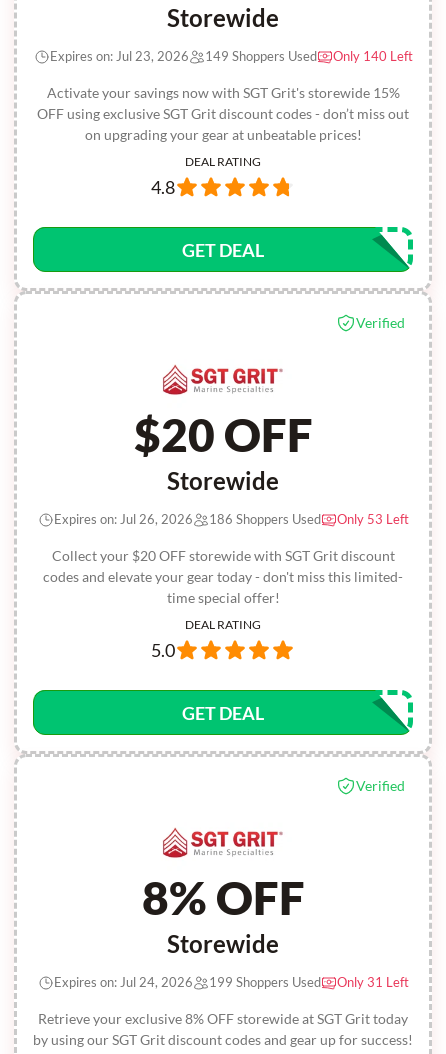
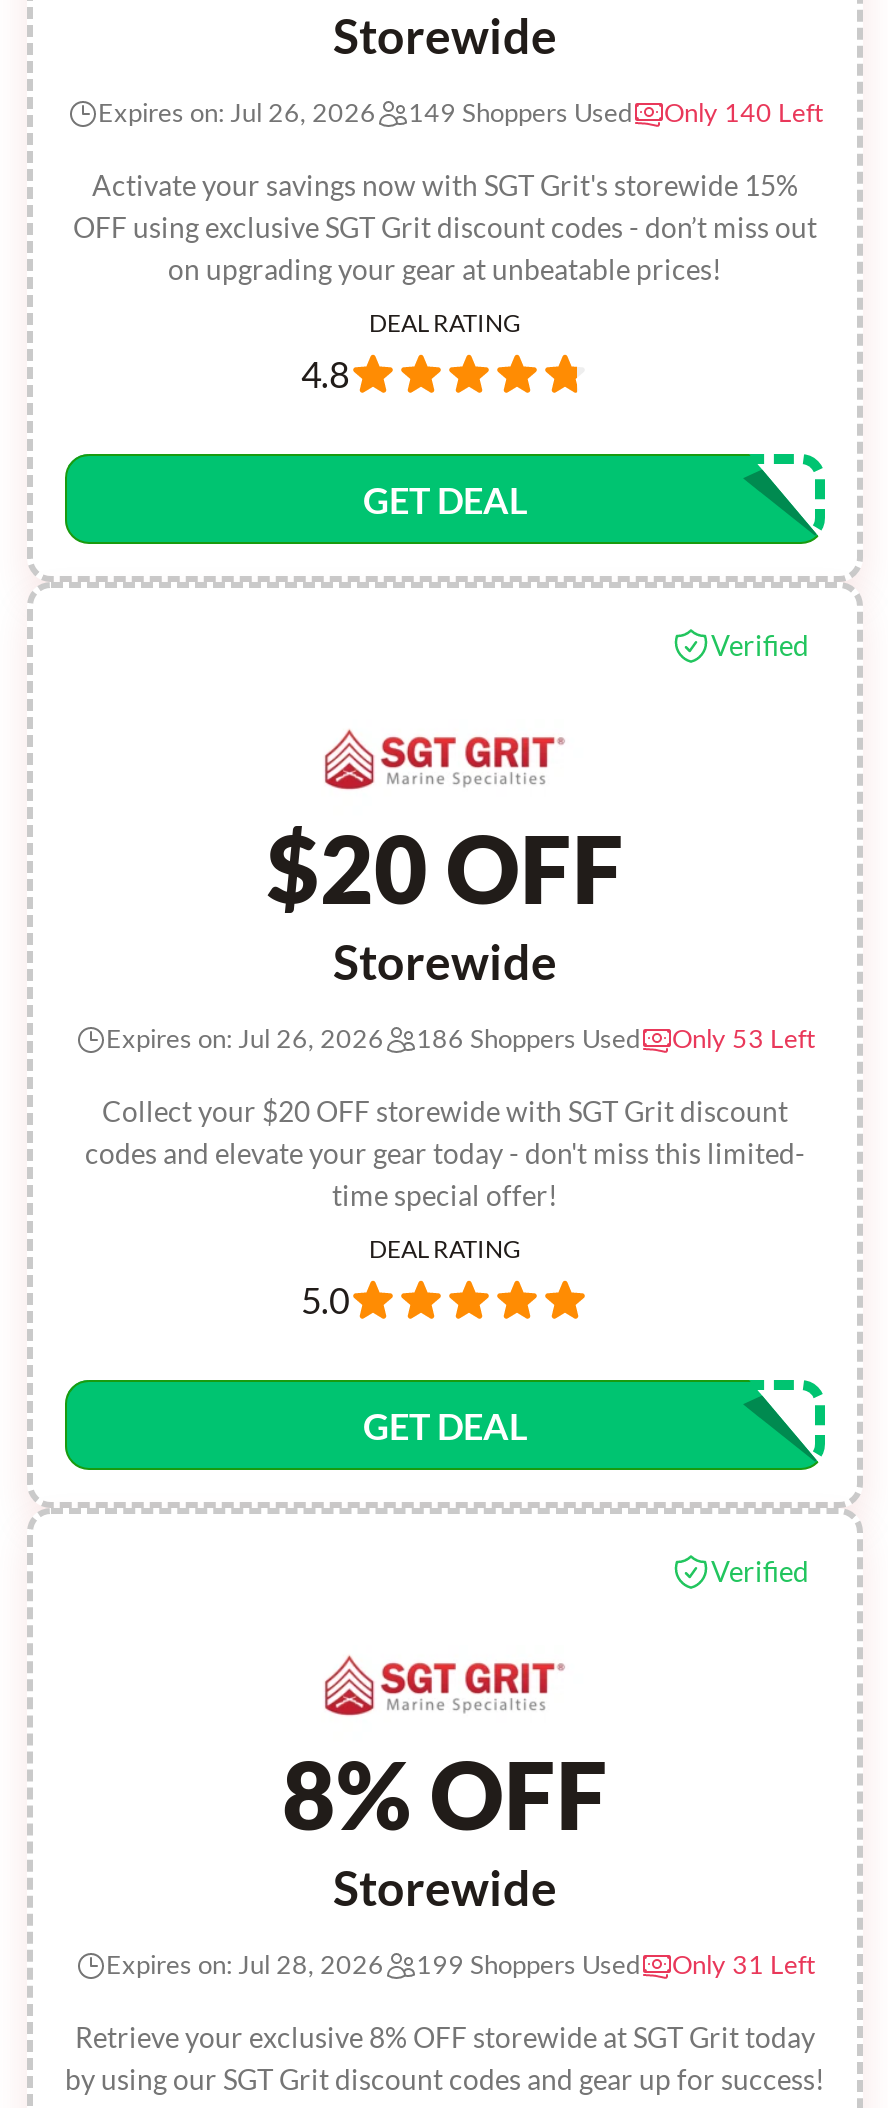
- Expires on: Jul 23, 2026
+ Expires on: Jul 26, 2026

- Expires on: Jul 24, 2026
+ Expires on: Jul 28, 2026
